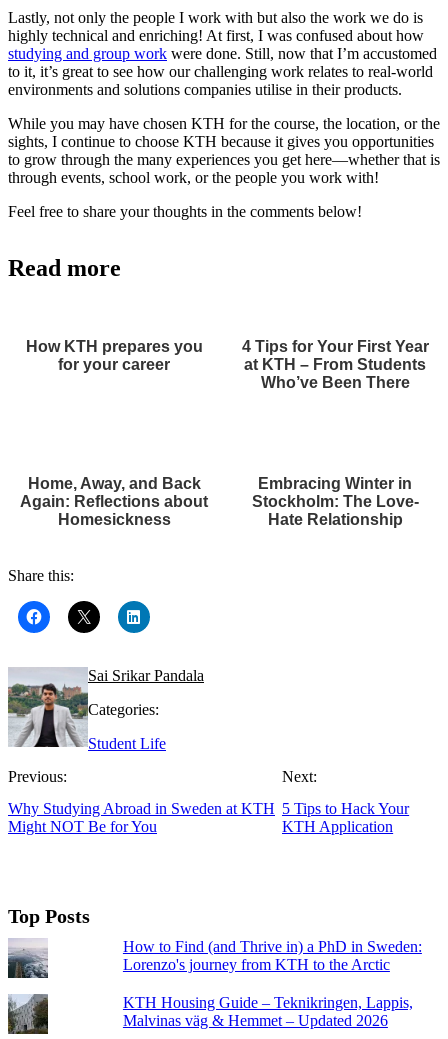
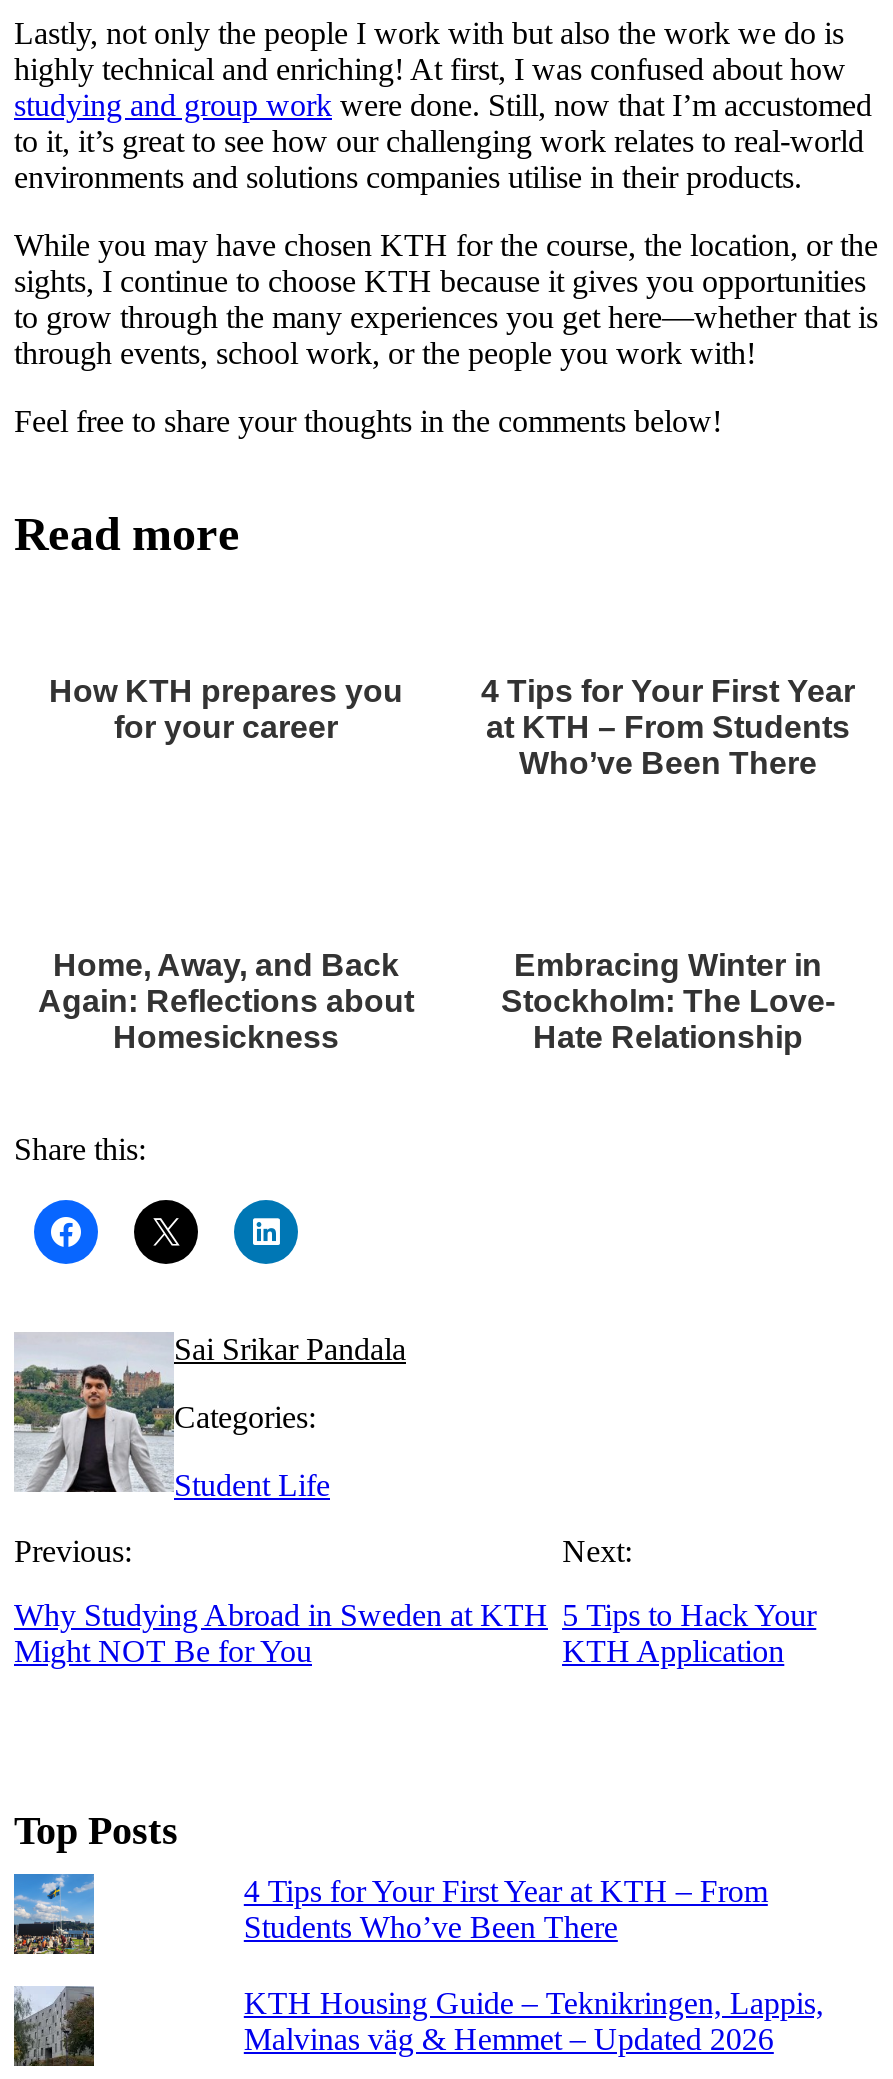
- [image]
+ [image]

- How to Find (and Thrive in) a PhD in Sweden:
- Lorenzo's journey from KTH to the Arctic
+ 4 Tips for Your First Year at KTH – From
+ Students Who’ve Been There
